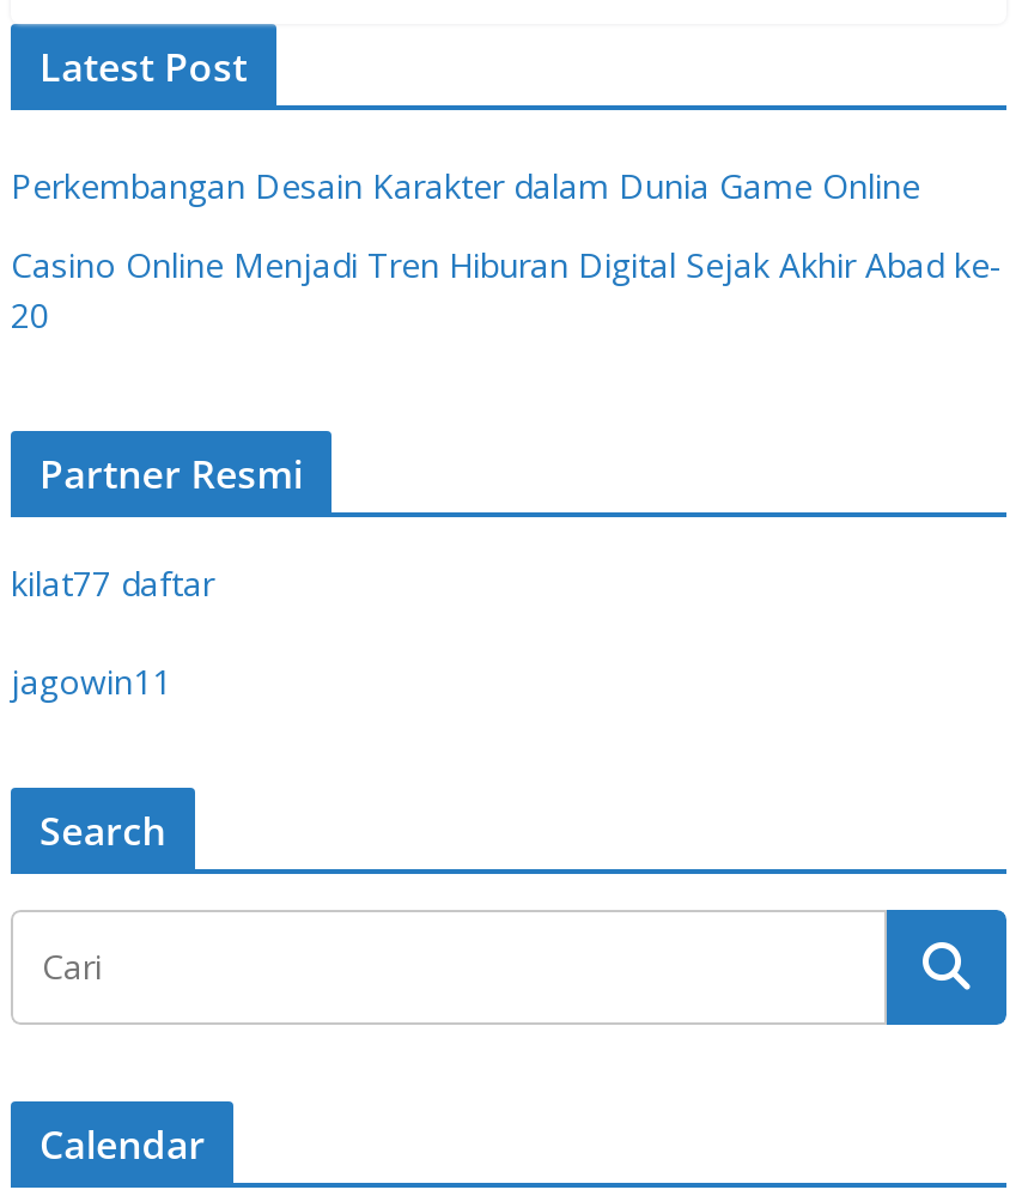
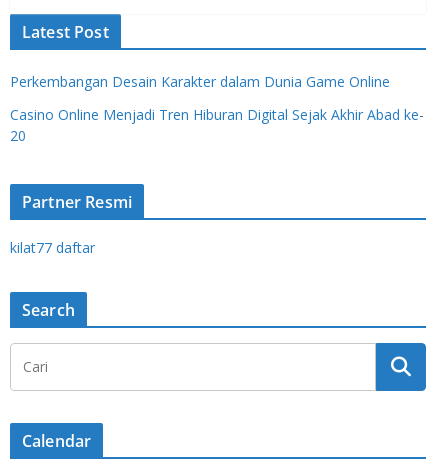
- jagowin11
